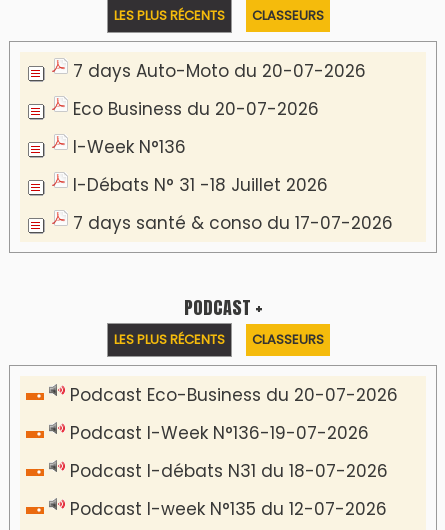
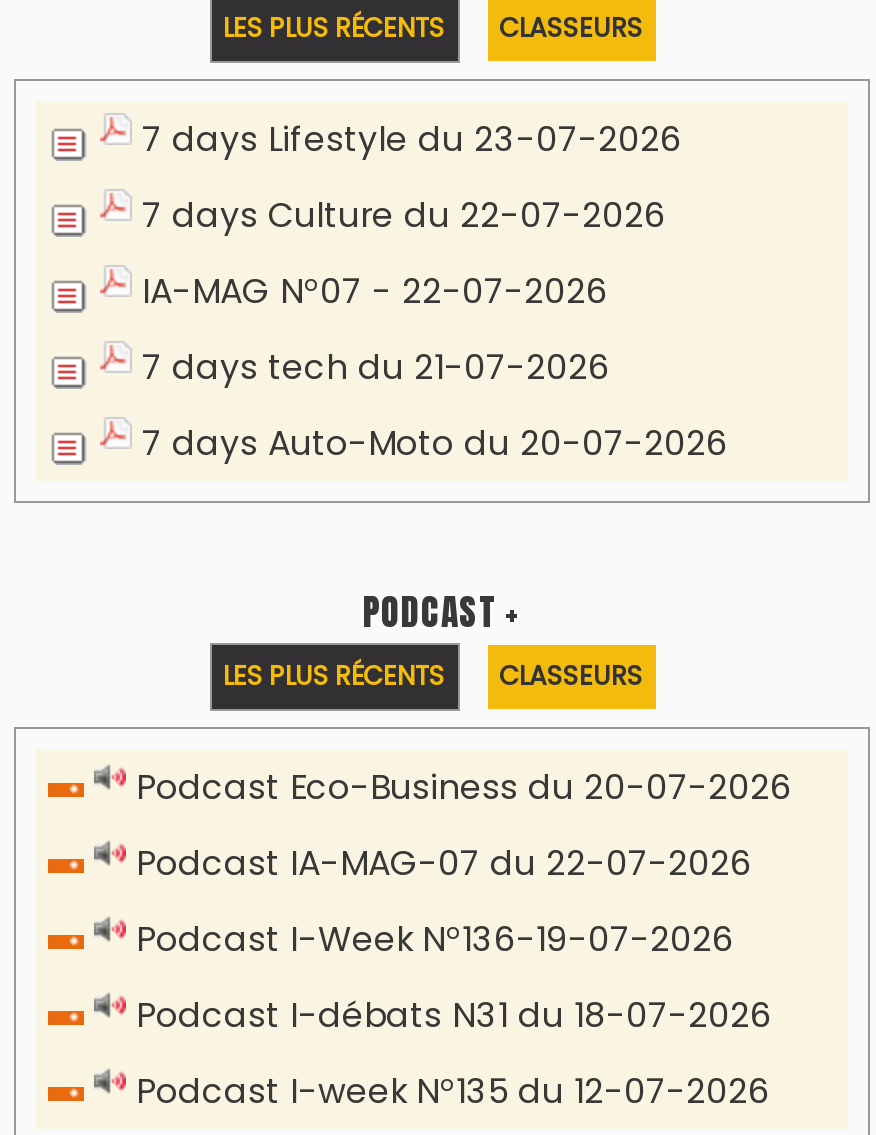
+ 7 days Lifestyle du 23-07-2026
+ 7 days Culture du 22-07-2026
+ IA-MAG N°07 - 22-07-2026
+ 7 days tech du 21-07-2026

moved down: 7 days Auto-Moto du 20-07-2026

- Eco Business du 20-07-2026
- I-Week N°136
- I-Débats N° 31 -18 Juillet 2026
- 7 days santé & conso du 17-07-2026

+ Podcast IA-MAG-07 du 22-07-2026
